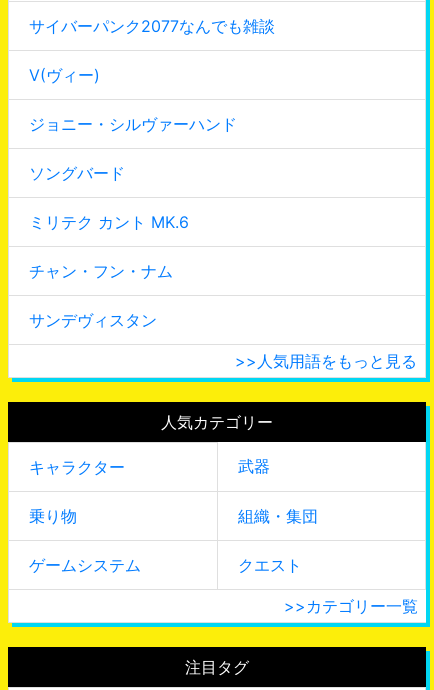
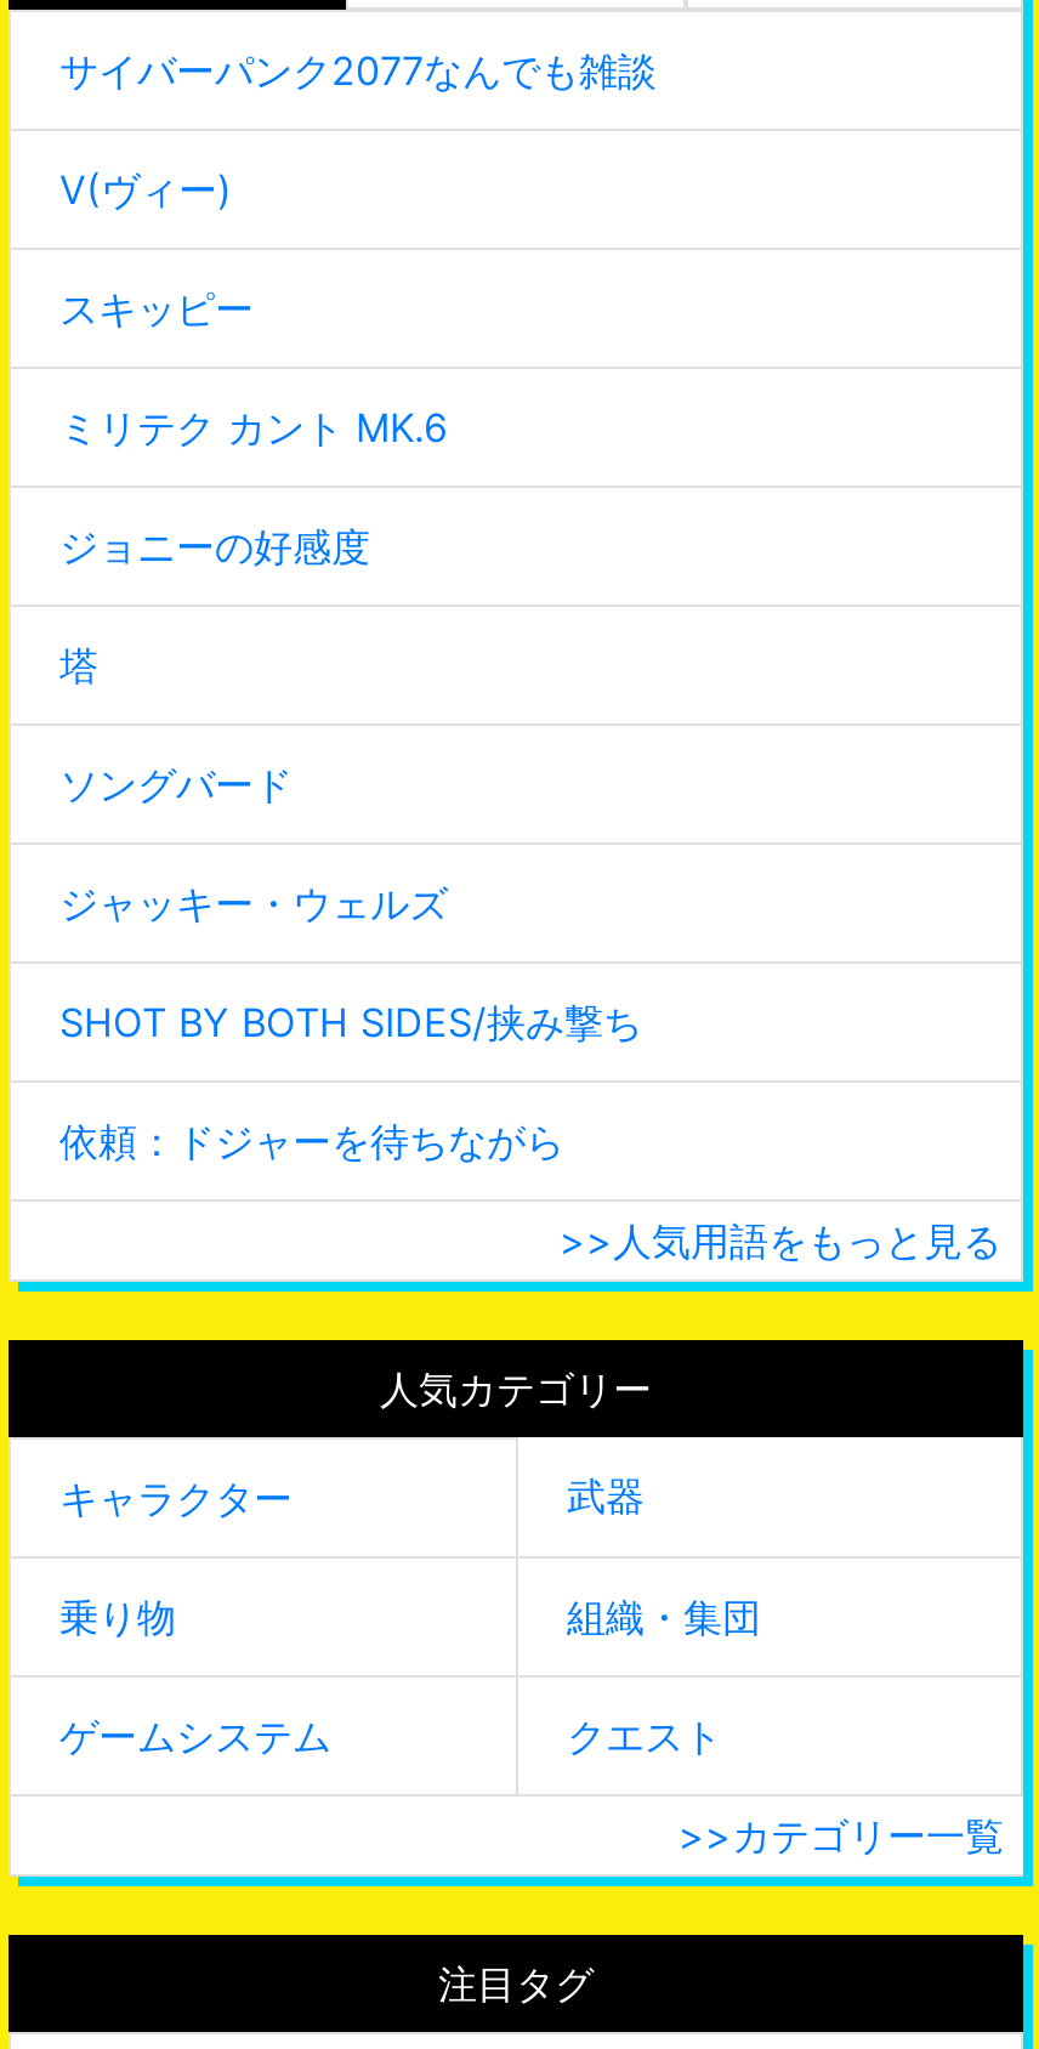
- ジョニー・シルヴァーハンド
+ スキッピー
+ ジョニーの好感度
+ 塔

+ ジャッキー・ウェルズ

moved up: ミリテク カント MK.6

- チャン・フン・ナム
+ SHOT BY BOTH SIDES/挟み撃ち

- サンデヴィスタン
+ 依頼：ドジャーを待ちながら
